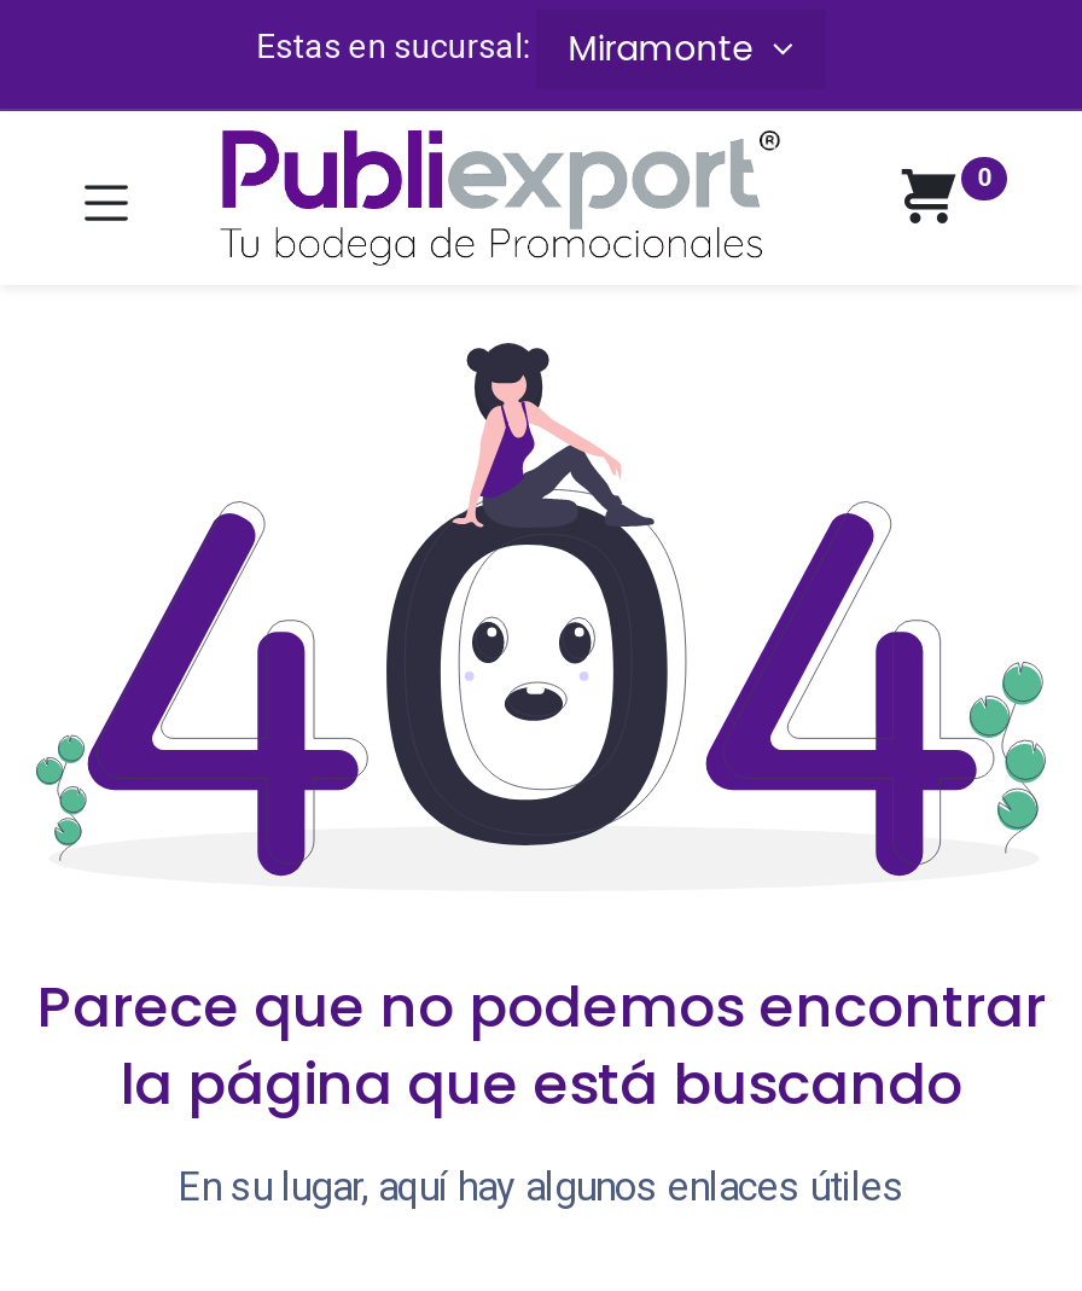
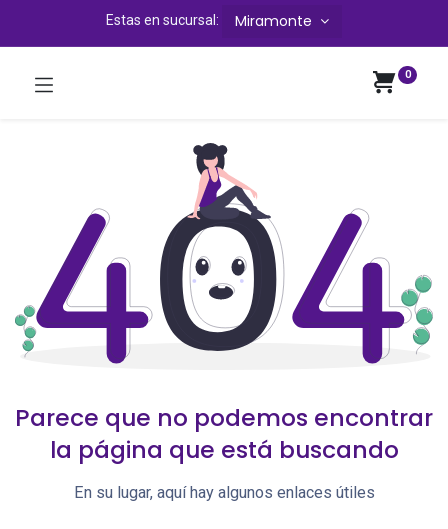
- [image]
